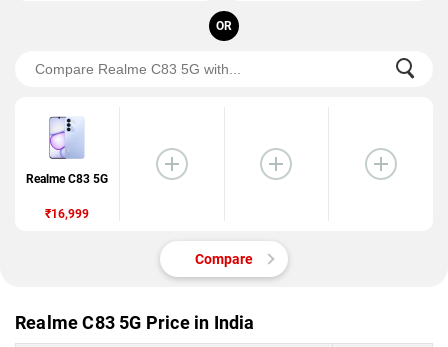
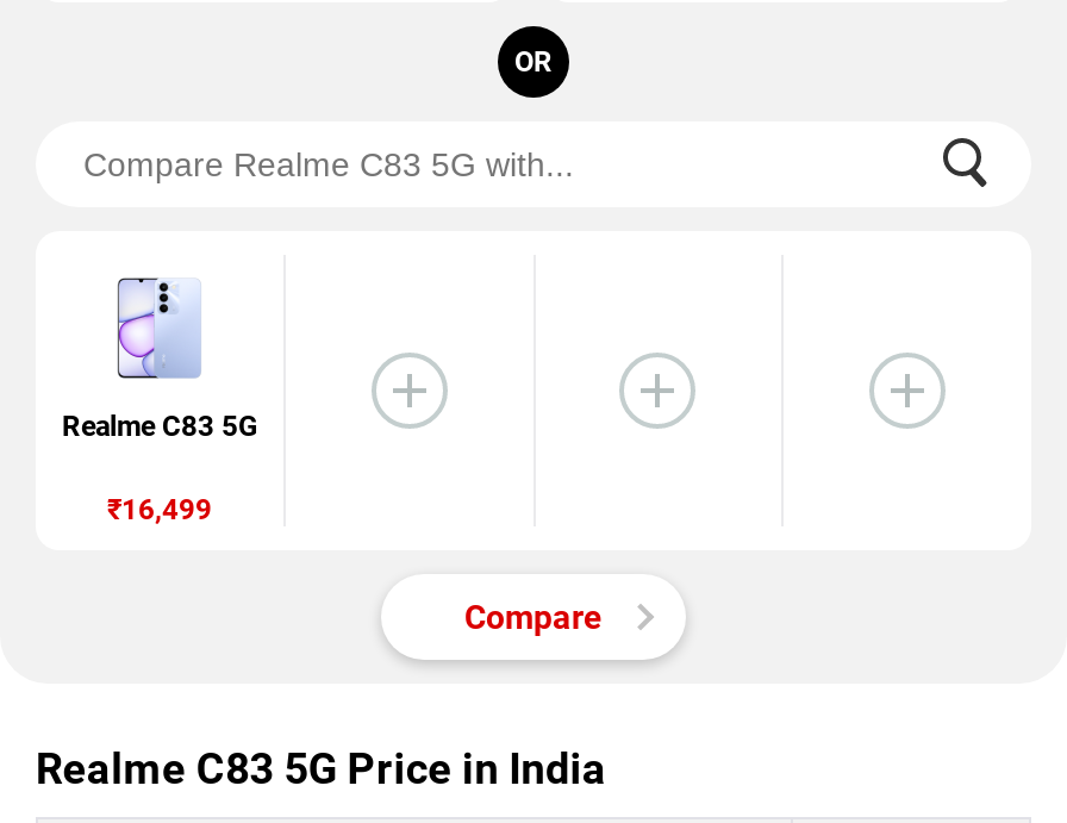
- ₹16,999
+ ₹16,499
